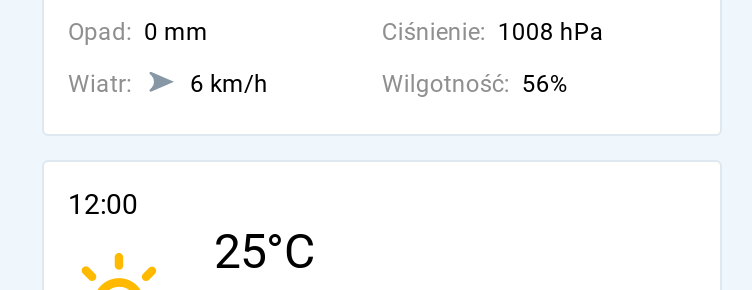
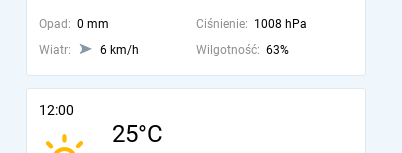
- Wilgotność: 56%
+ Wilgotność: 63%
